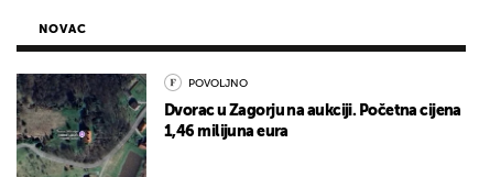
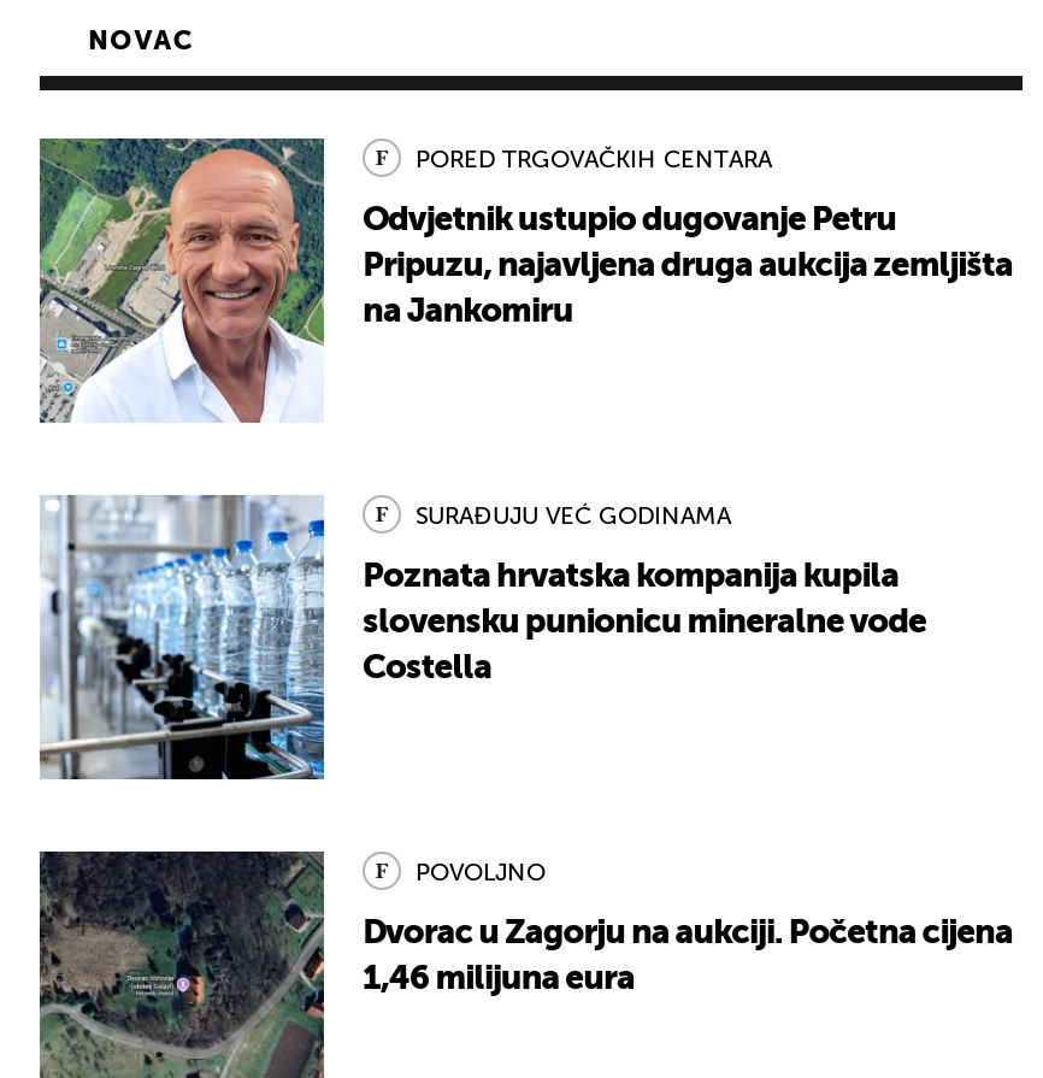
+ [image]
+ PORED TRGOVAČKIH CENTARA
+ Odvjetnik ustupio dugovanje Petru
+ Pripuzu, najavljena druga aukcija zemljišta
+ na Jankomiru

+ [image]
+ SURAĐUJU VEĆ GODINAMA
+ Poznata hrvatska kompanija kupila
+ slovensku punionicu mineralne vode
+ Costella
